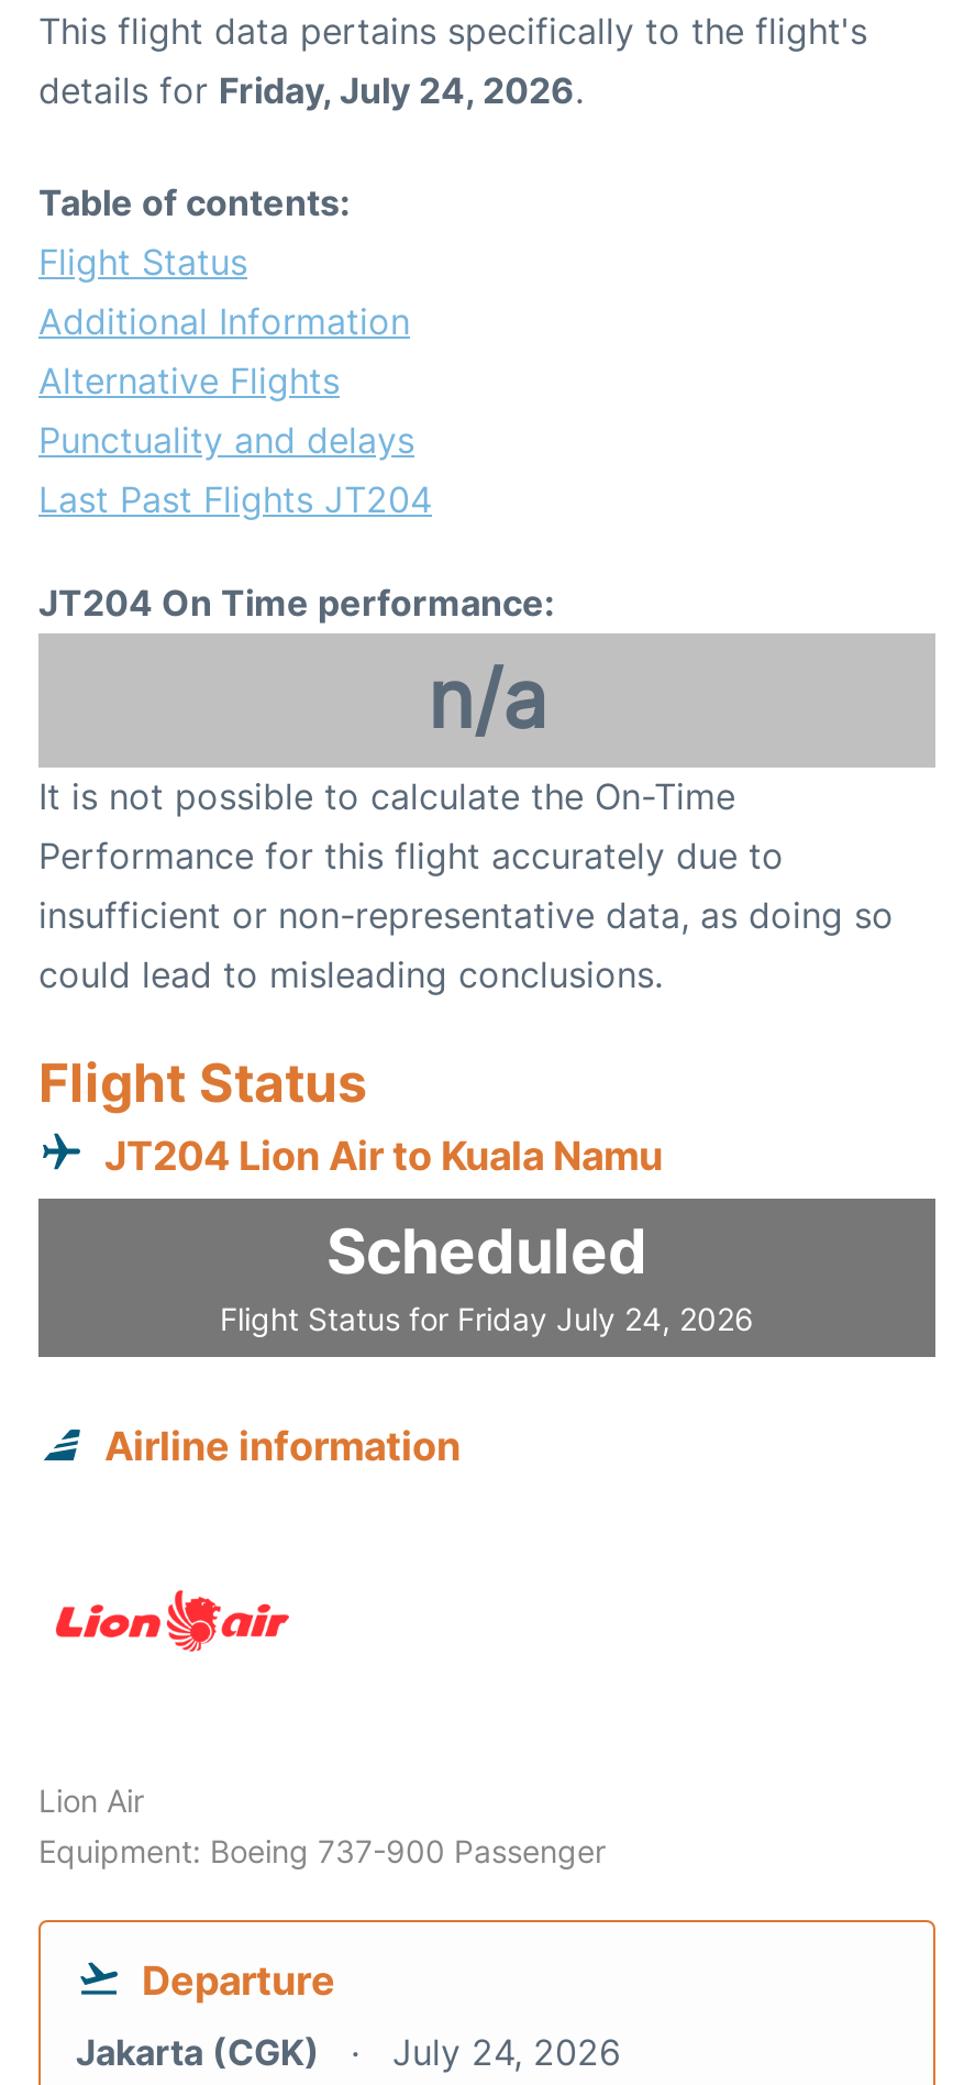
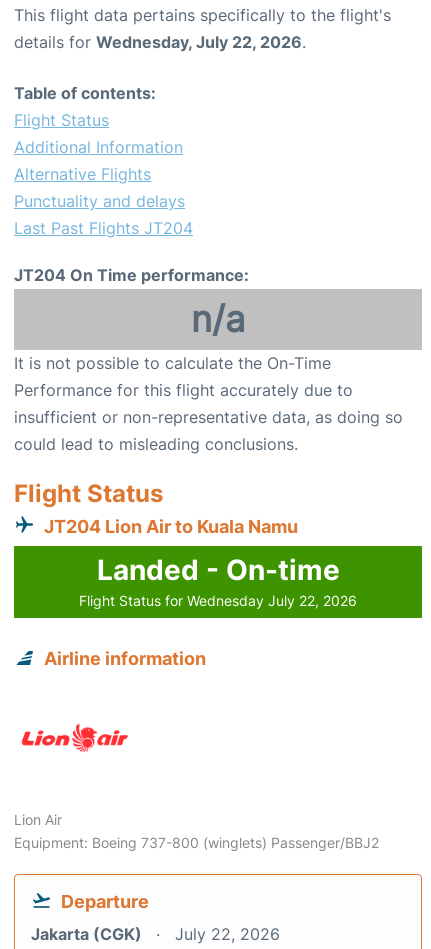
- details for Friday, July 24, 2026.
+ details for Wednesday, July 22, 2026.

- Scheduled
- Flight Status for Friday July 24, 2026
+ Landed - On-time
+ Flight Status for Wednesday July 22, 2026

- Equipment: Boeing 737-900 Passenger
+ Equipment: Boeing 737-800 (winglets) Passenger/BBJ2

- Jakarta (CGK) July 24, 2026
+ Jakarta (CGK) July 22, 2026
